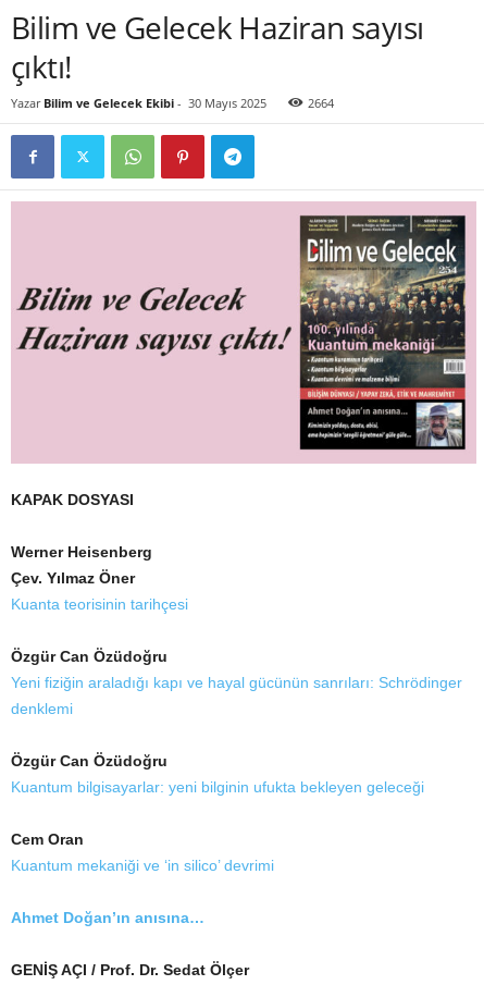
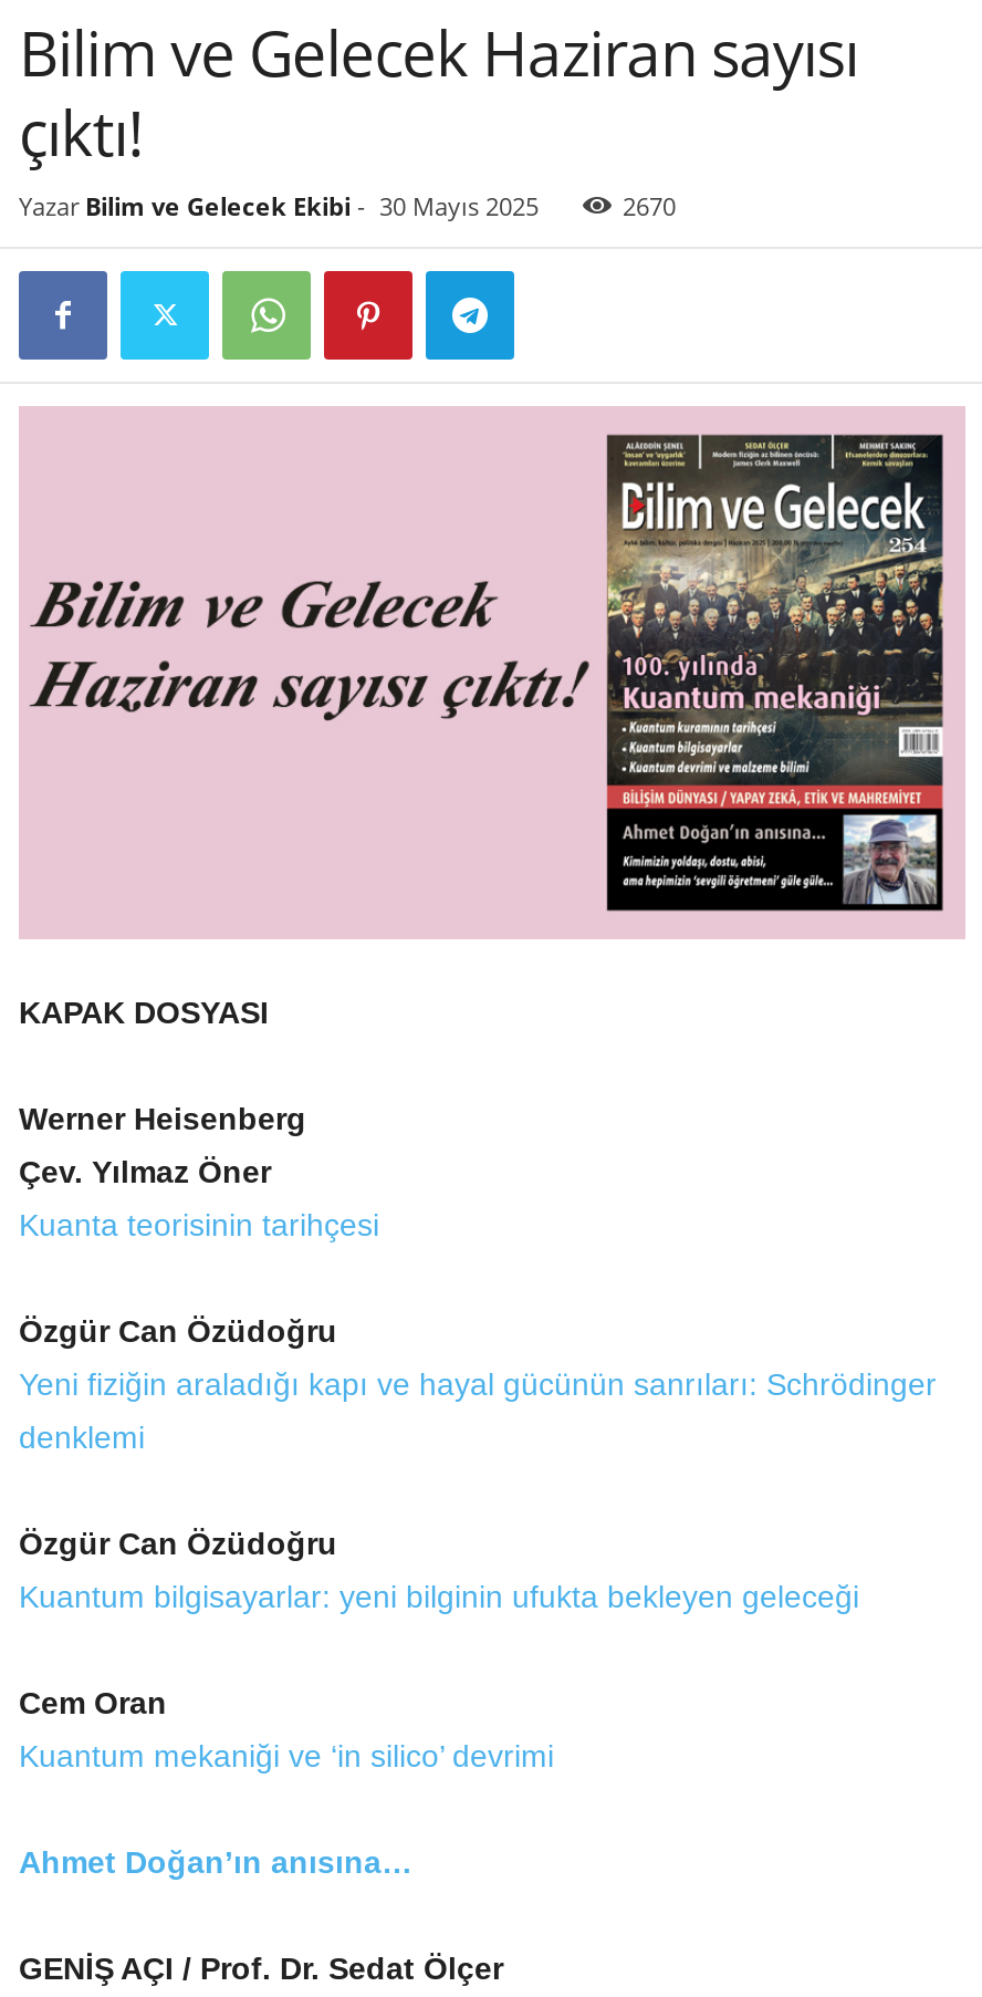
- 2664
+ 2670
